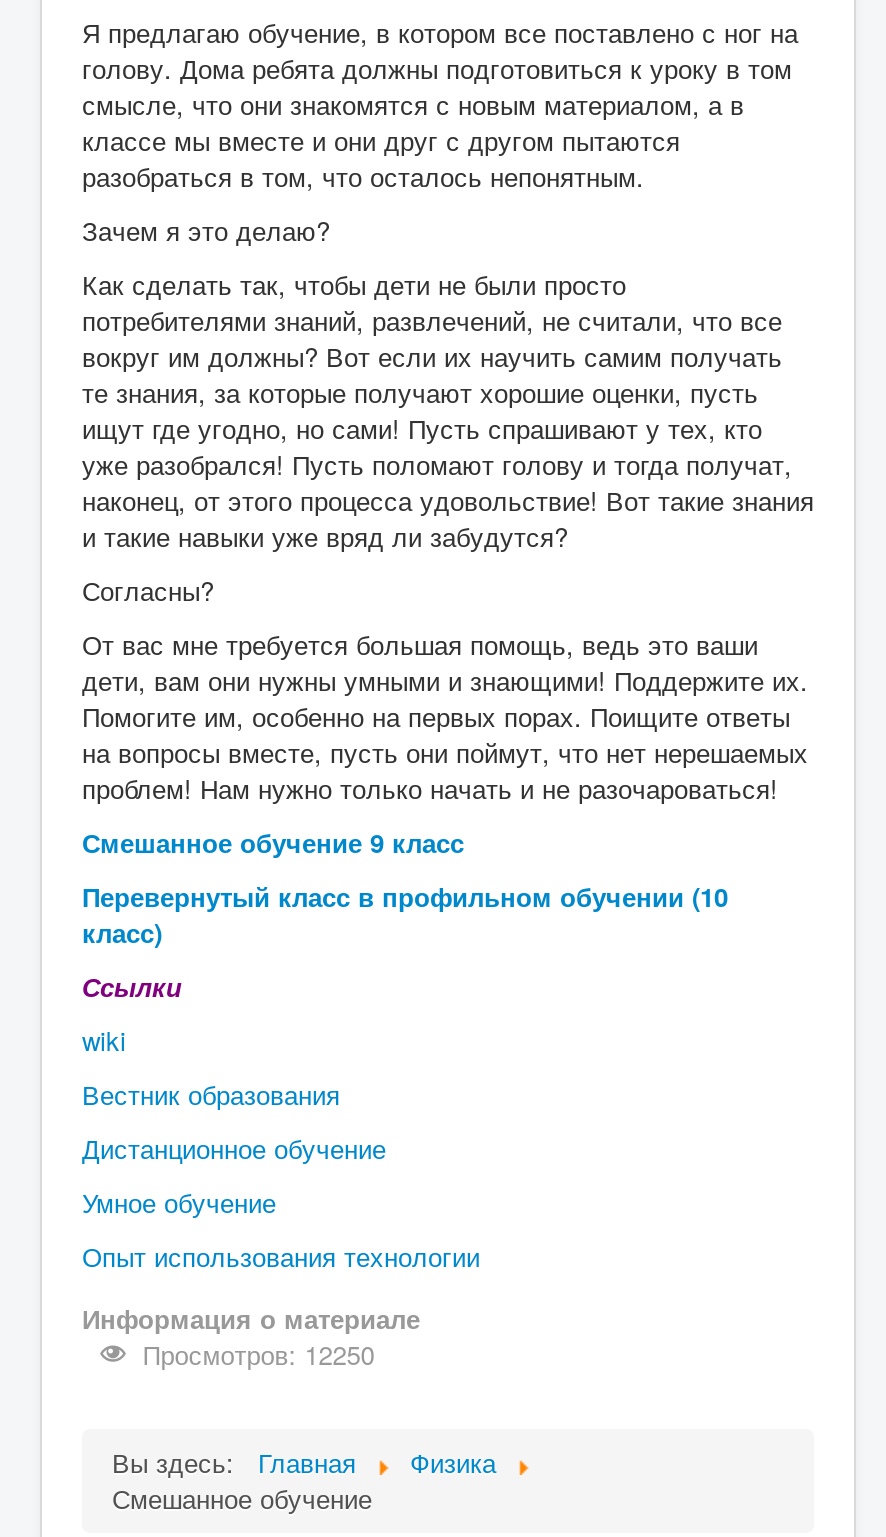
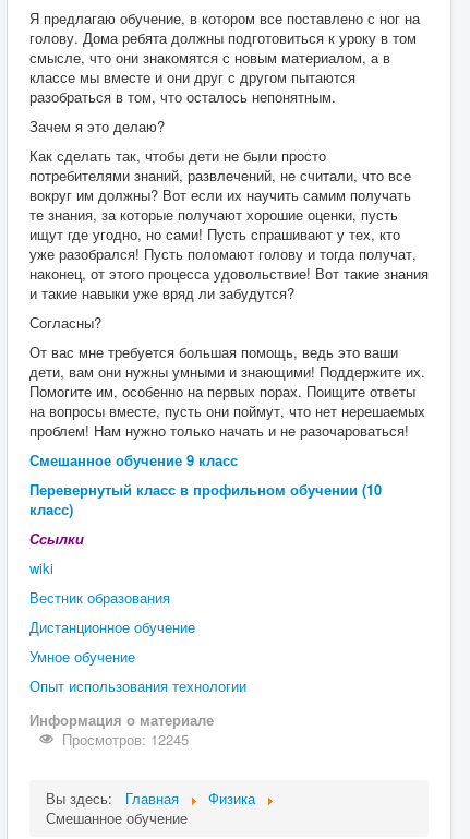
- Просмотров: 12250
+ Просмотров: 12245
